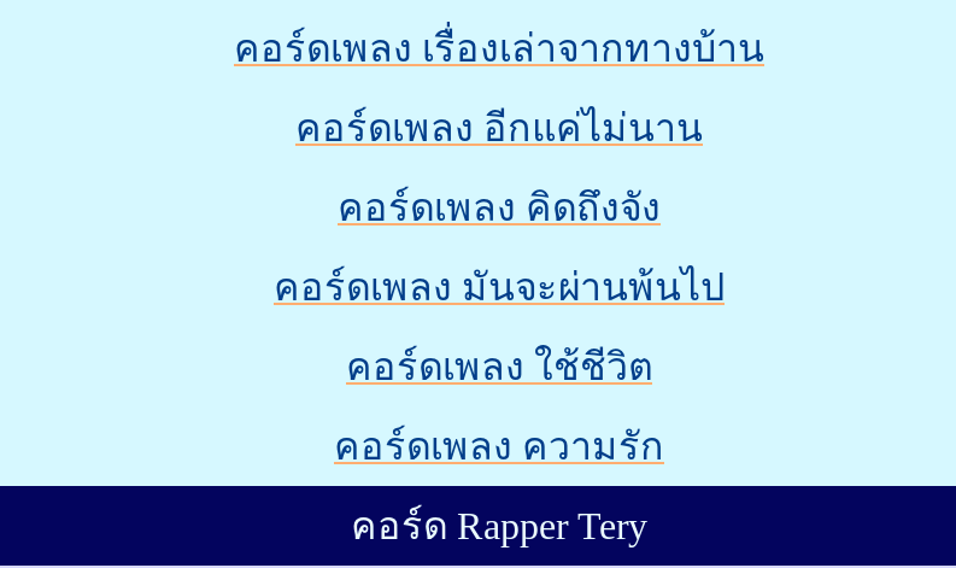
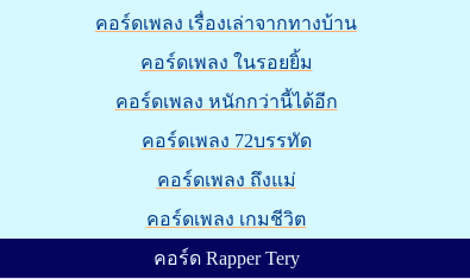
- คอร์ดเพลง อีกแค่ไม่นาน
+ คอร์ดเพลง ในรอยยิ้ม

- คอร์ดเพลง คิดถึงจัง
+ คอร์ดเพลง หนักกว่านี้ได้อีก

- คอร์ดเพลง มันจะผ่านพ้นไป
+ คอร์ดเพลง 72บรรทัด

- คอร์ดเพลง ใช้ชีวิต
+ คอร์ดเพลง ถึงแม่

- คอร์ดเพลง ความรัก
+ คอร์ดเพลง เกมชีวิต
